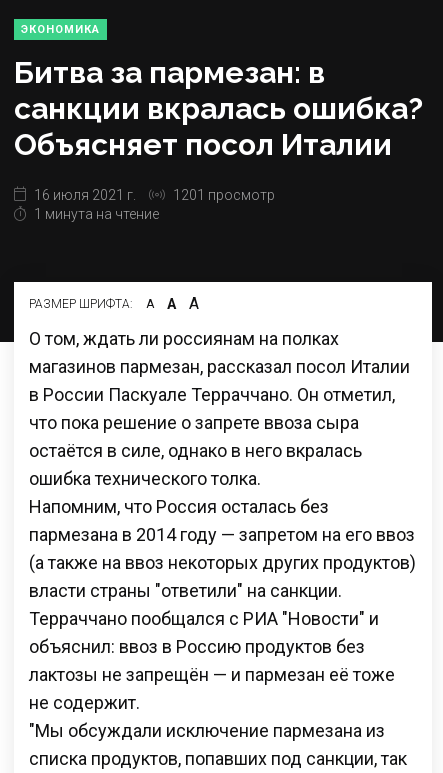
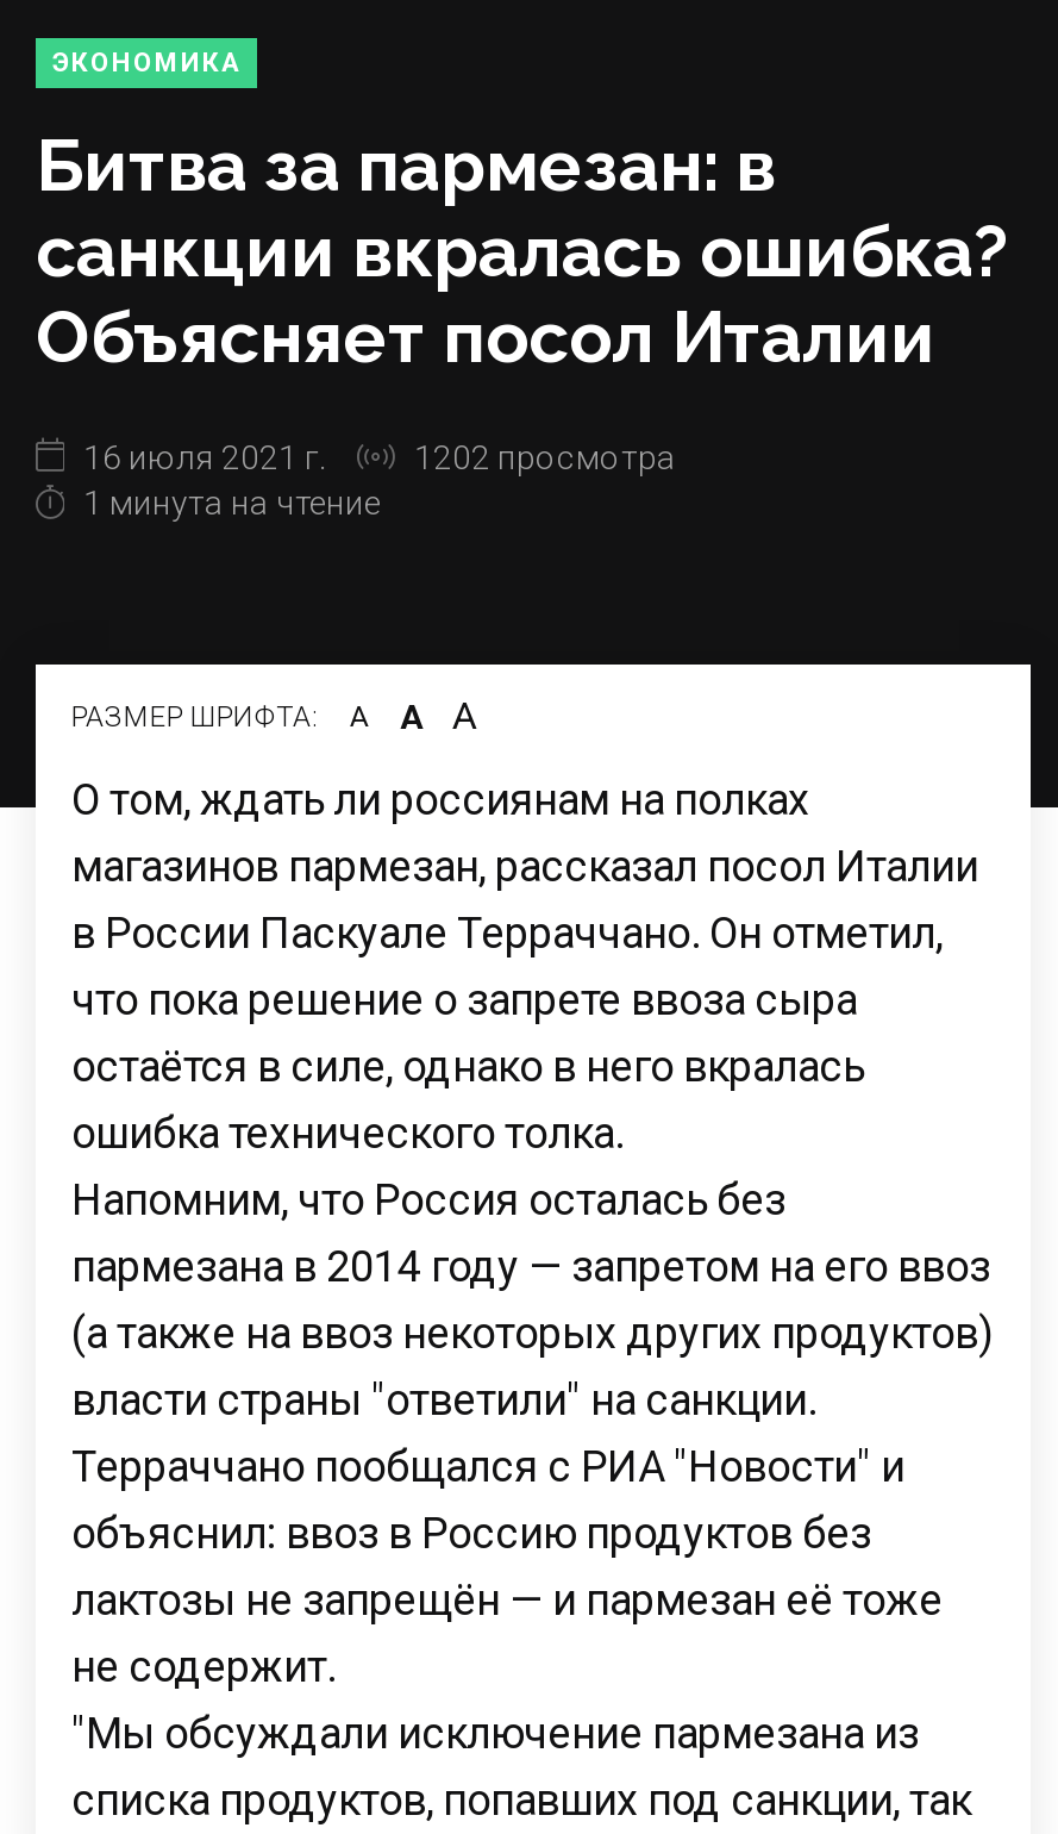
- 1201 просмотр
+ 1202 просмотра
